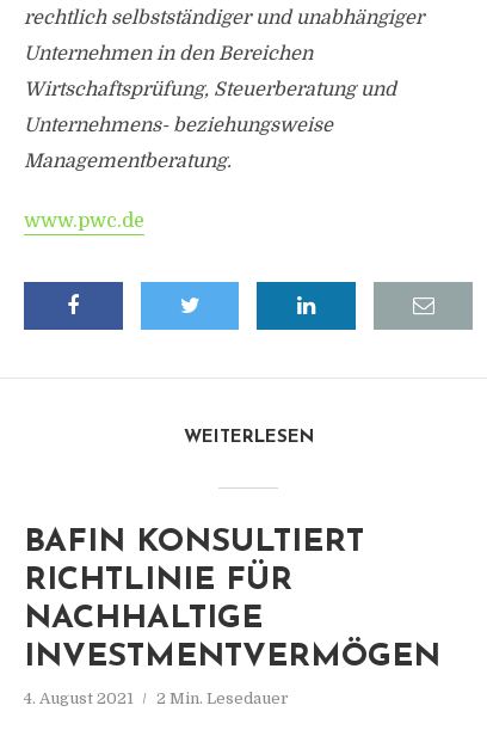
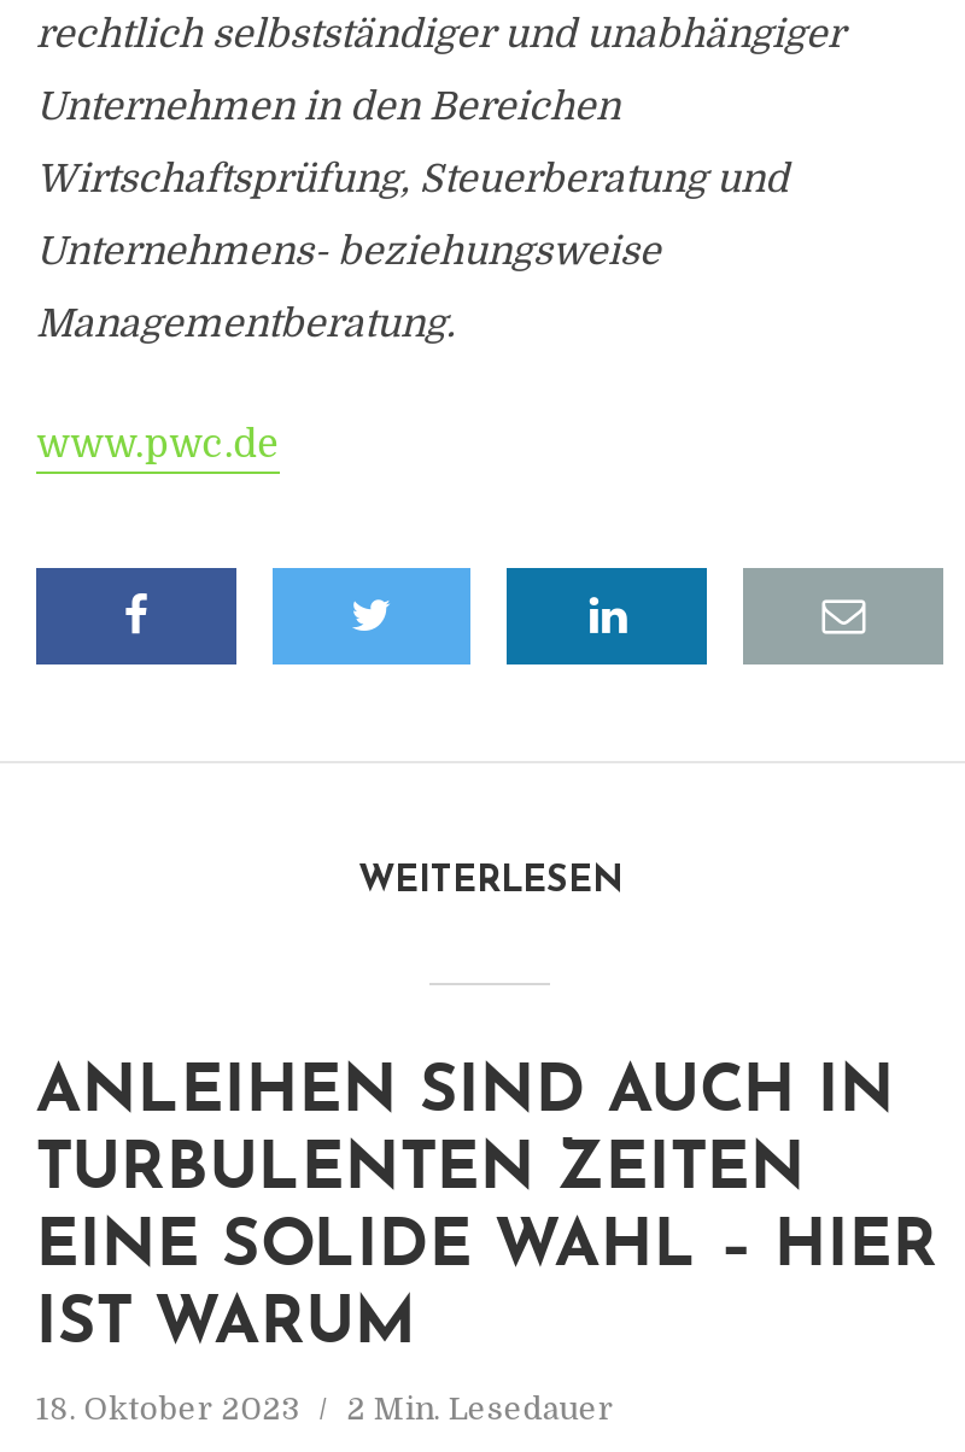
- BAFIN KONSULTIERT
- RICHTLINIE FÜR
- NACHHALTIGE
- INVESTMENTVERMÖGEN
+ ANLEIHEN SIND AUCH IN
+ TURBULENTEN ZEITEN
+ EINE SOLIDE WAHL – HIER
+ IST WARUM

- 4. August 2021 2 Min. Lesedauer
+ 18. Oktober 2023 2 Min. Lesedauer
